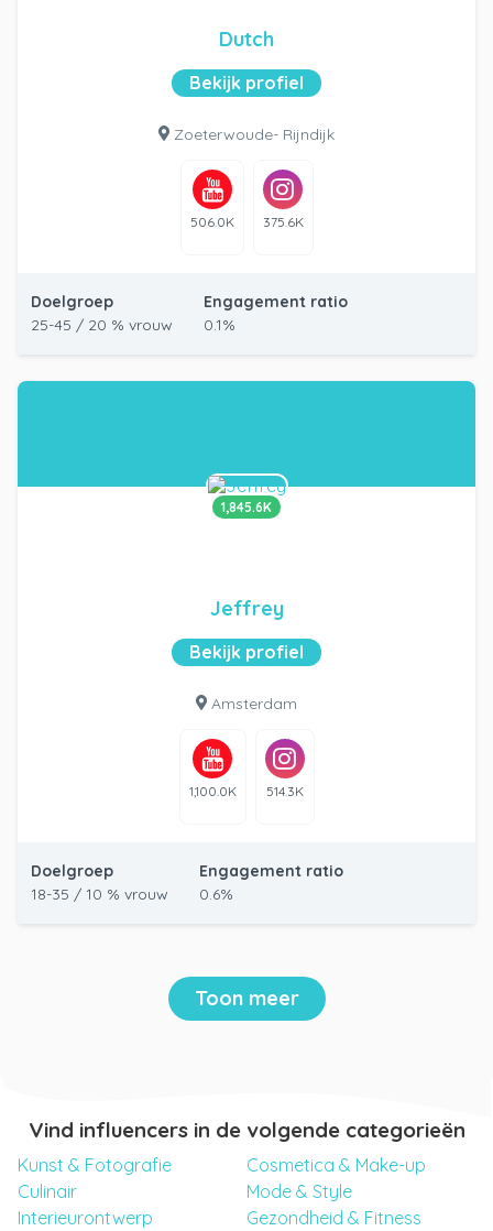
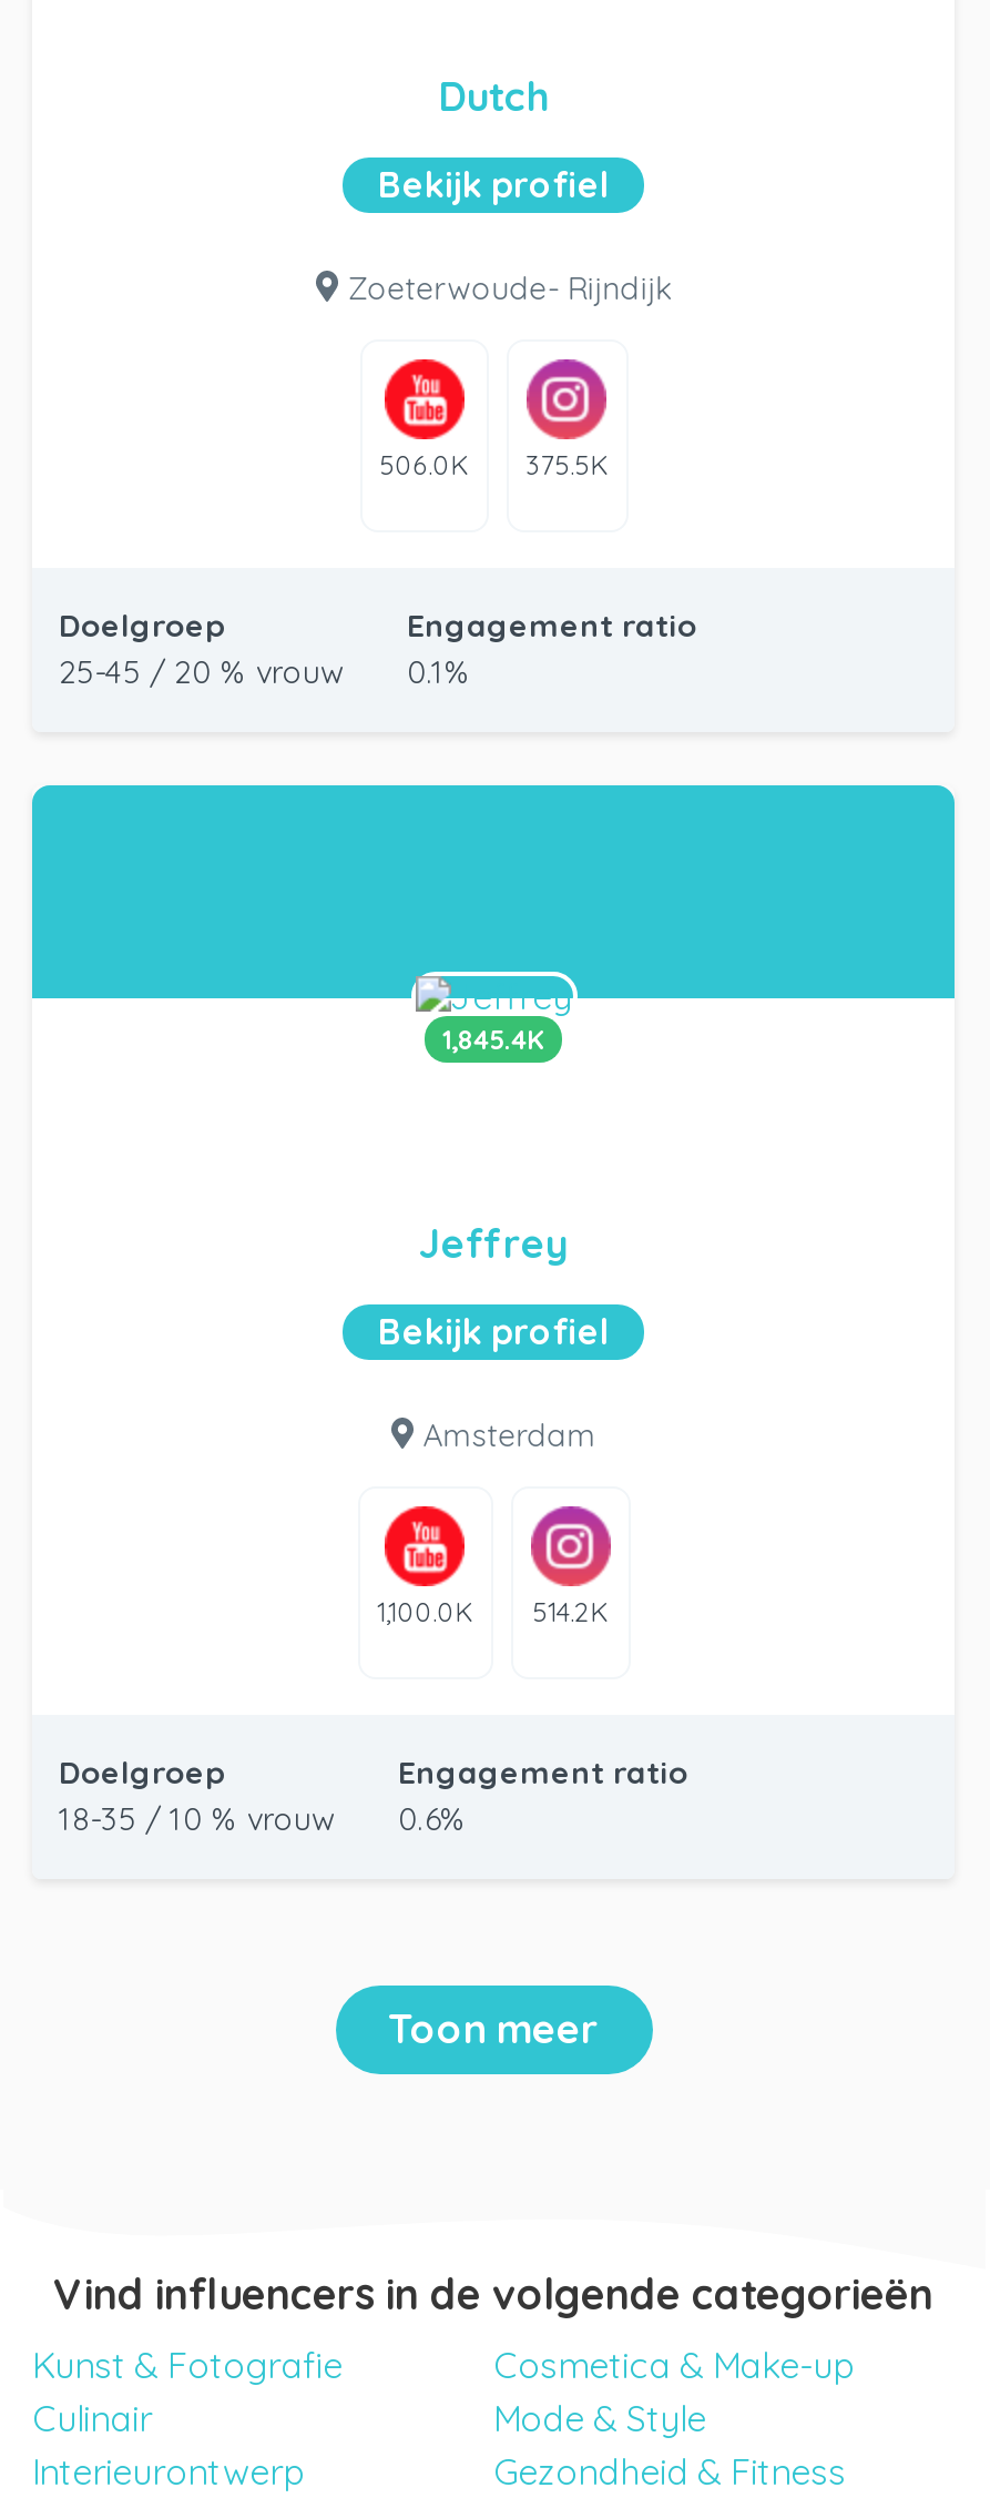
- 506.0K 375.6K
+ 506.0K 375.5K

- 1,845.6K
+ 1,845.4K

- 1,100.0K 514.3K
+ 1,100.0K 514.2K
